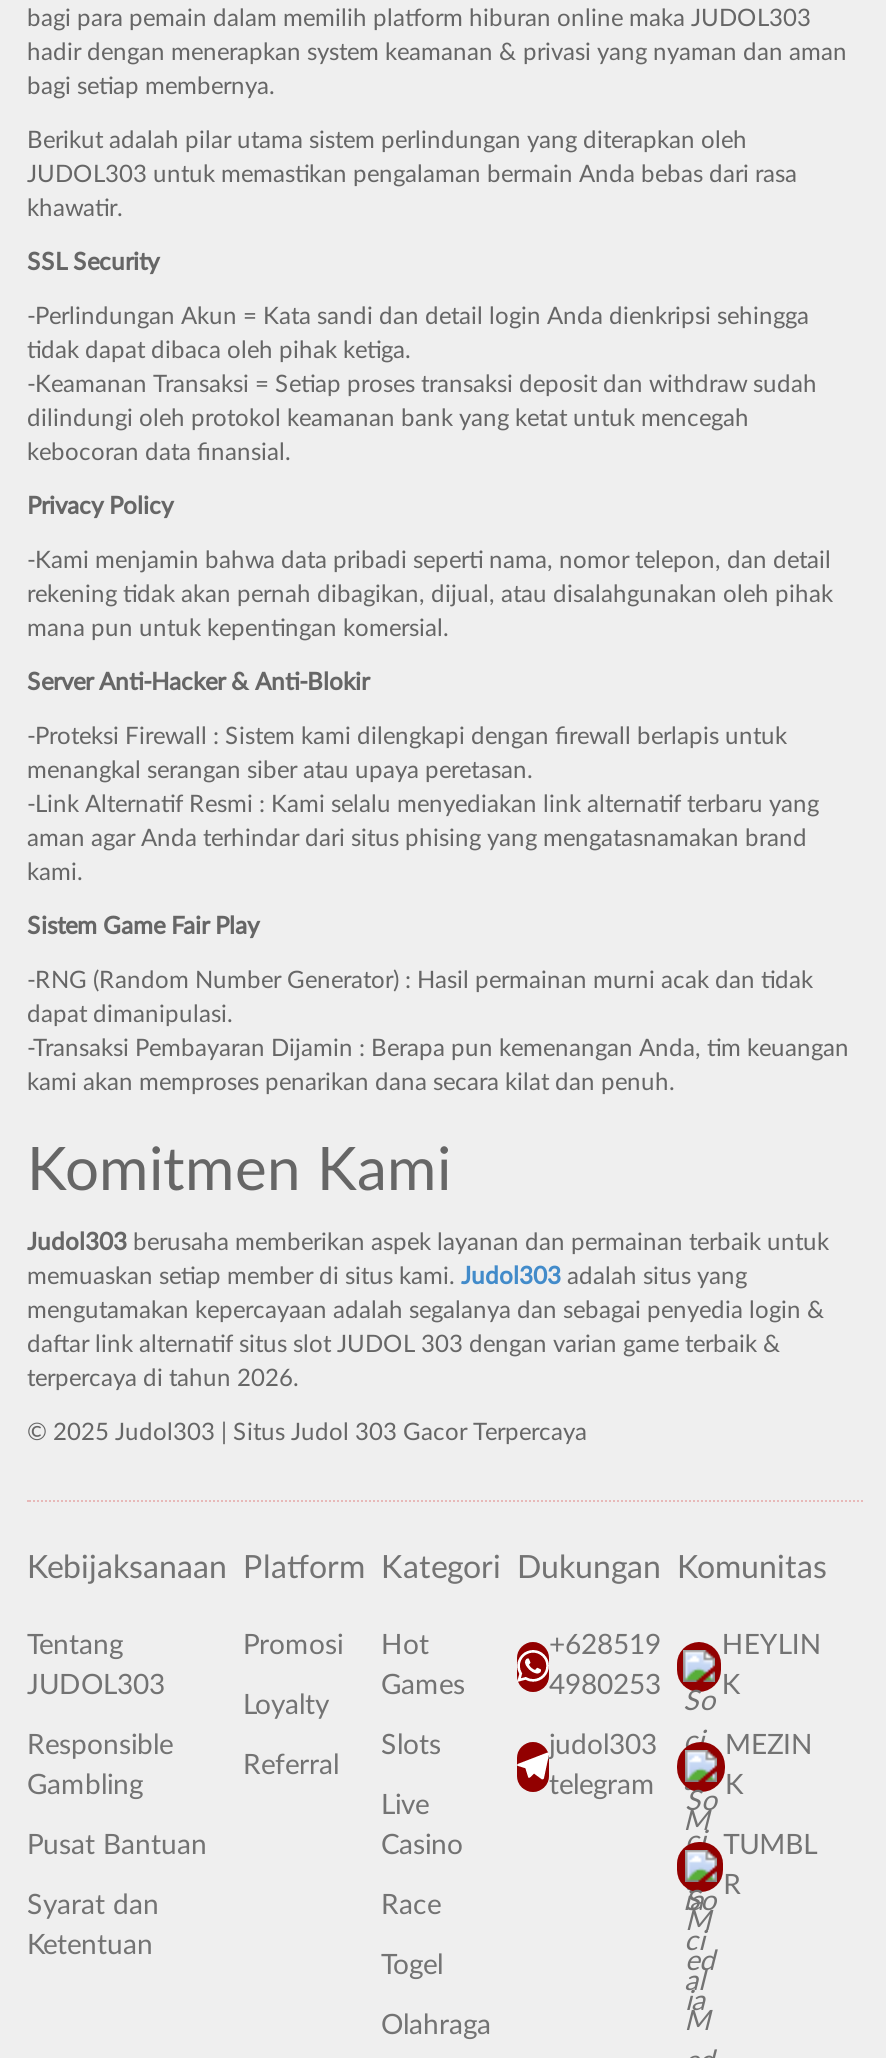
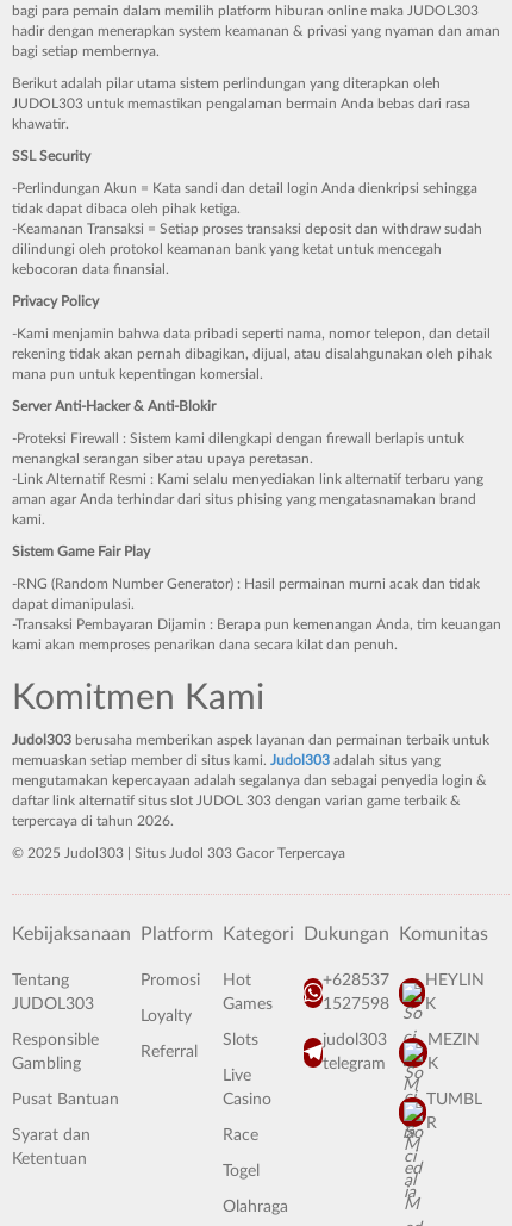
- +628519
+ +628537

- 4980253
+ 1527598
